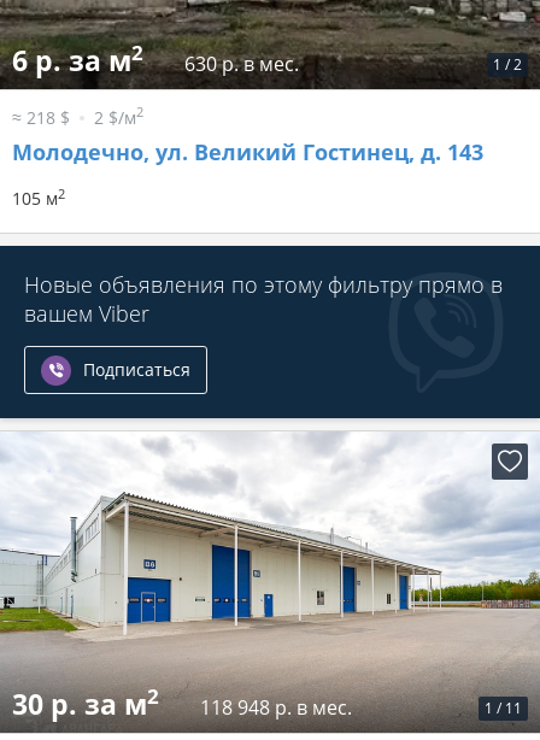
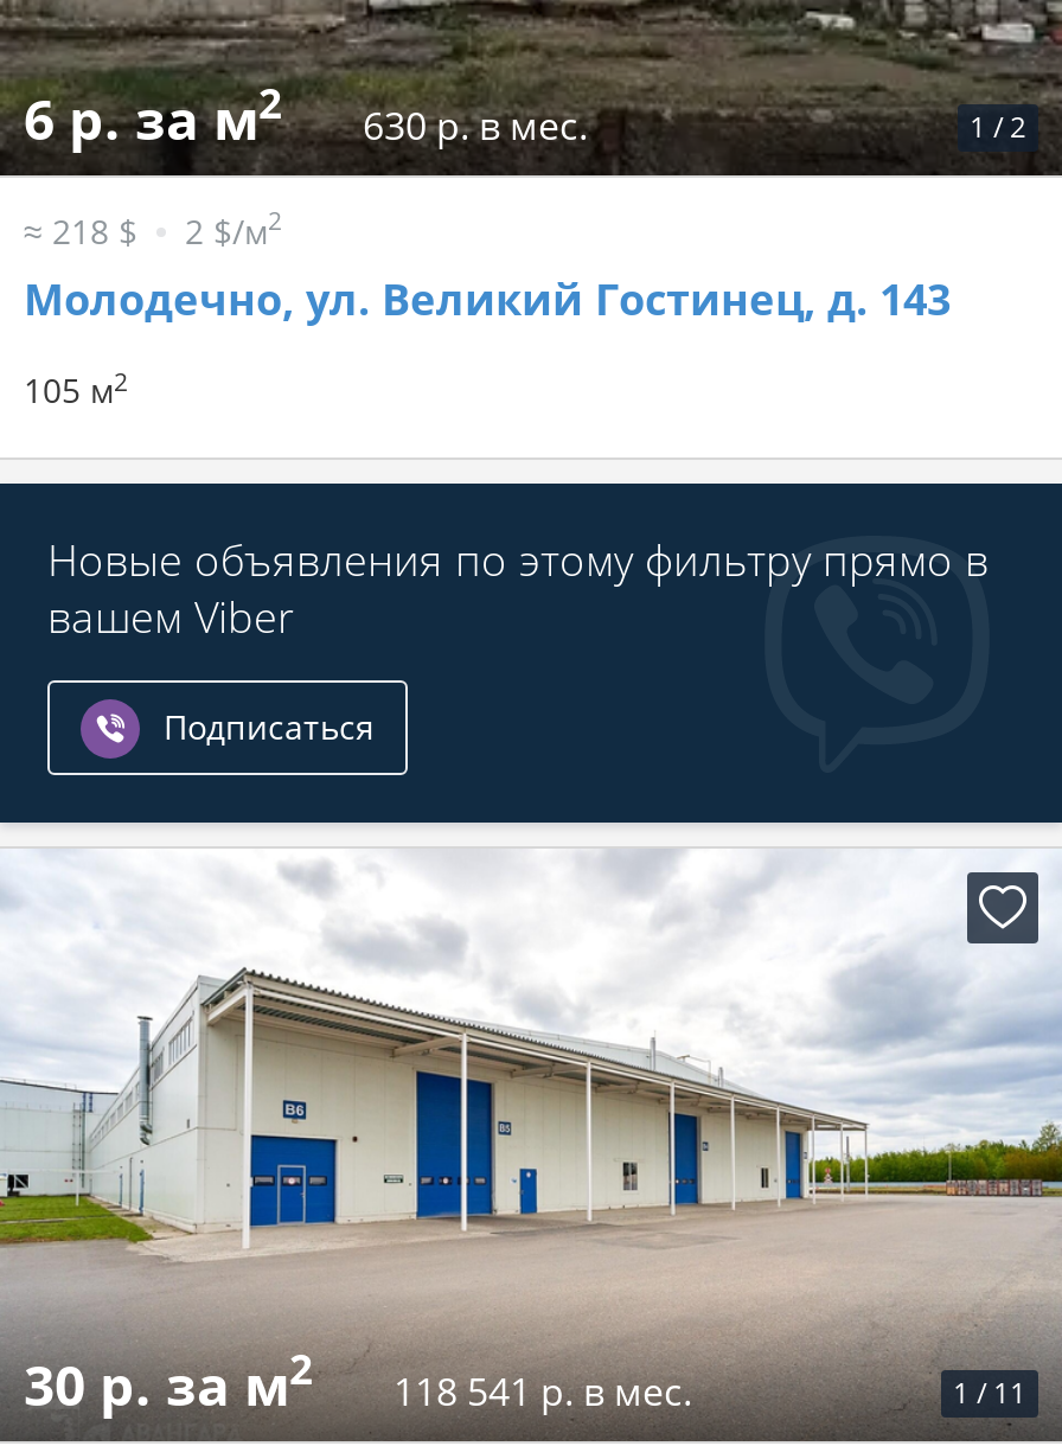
- 30 р. за м2 118 948 р. в мес.
+ 30 р. за м2 118 541 р. в мес.
